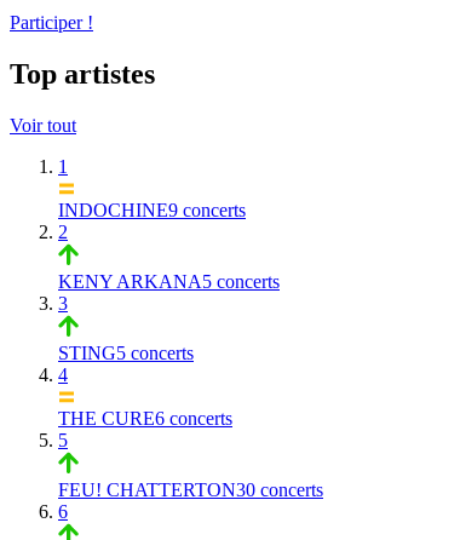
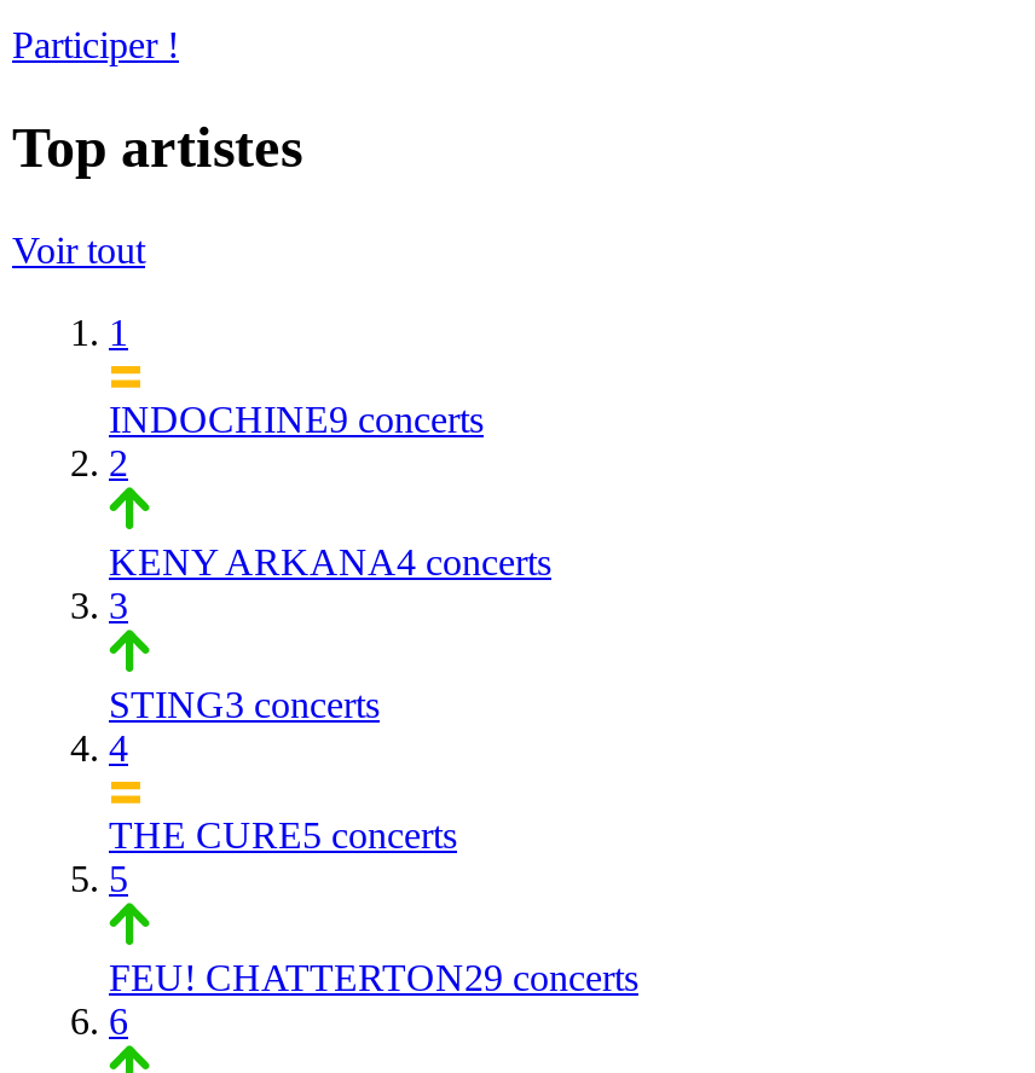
- KENY ARKANA5 concerts
+ KENY ARKANA4 concerts

- STING5 concerts
+ STING3 concerts

- THE CURE6 concerts
+ THE CURE5 concerts

- FEU! CHATTERTON30 concerts
+ FEU! CHATTERTON29 concerts
